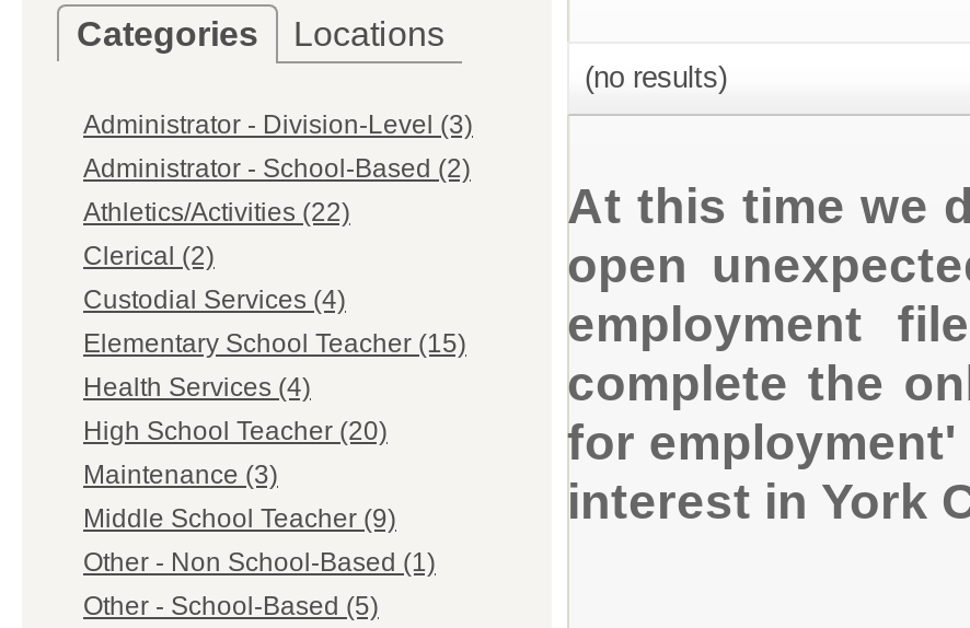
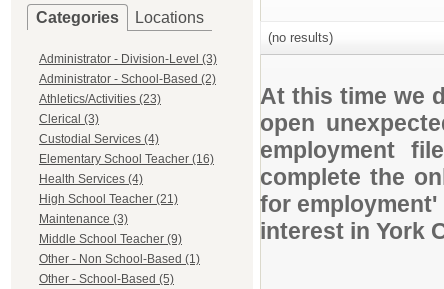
- Athletics/Activities (22)
+ Athletics/Activities (23)

- Clerical (2)
+ Clerical (3)

- Elementary School Teacher (15)
+ Elementary School Teacher (16)

- High School Teacher (20)
+ High School Teacher (21)
